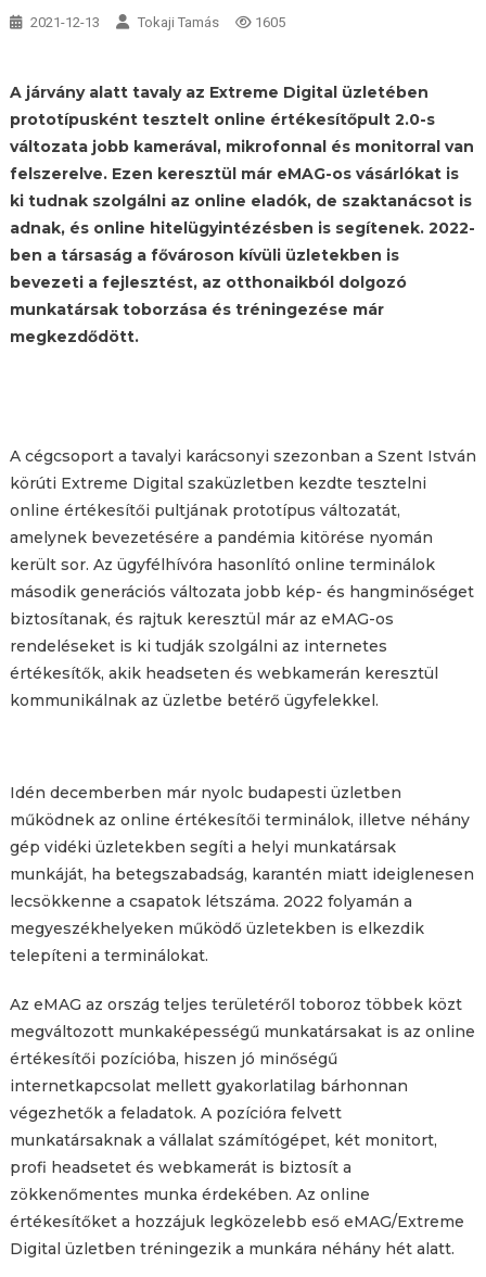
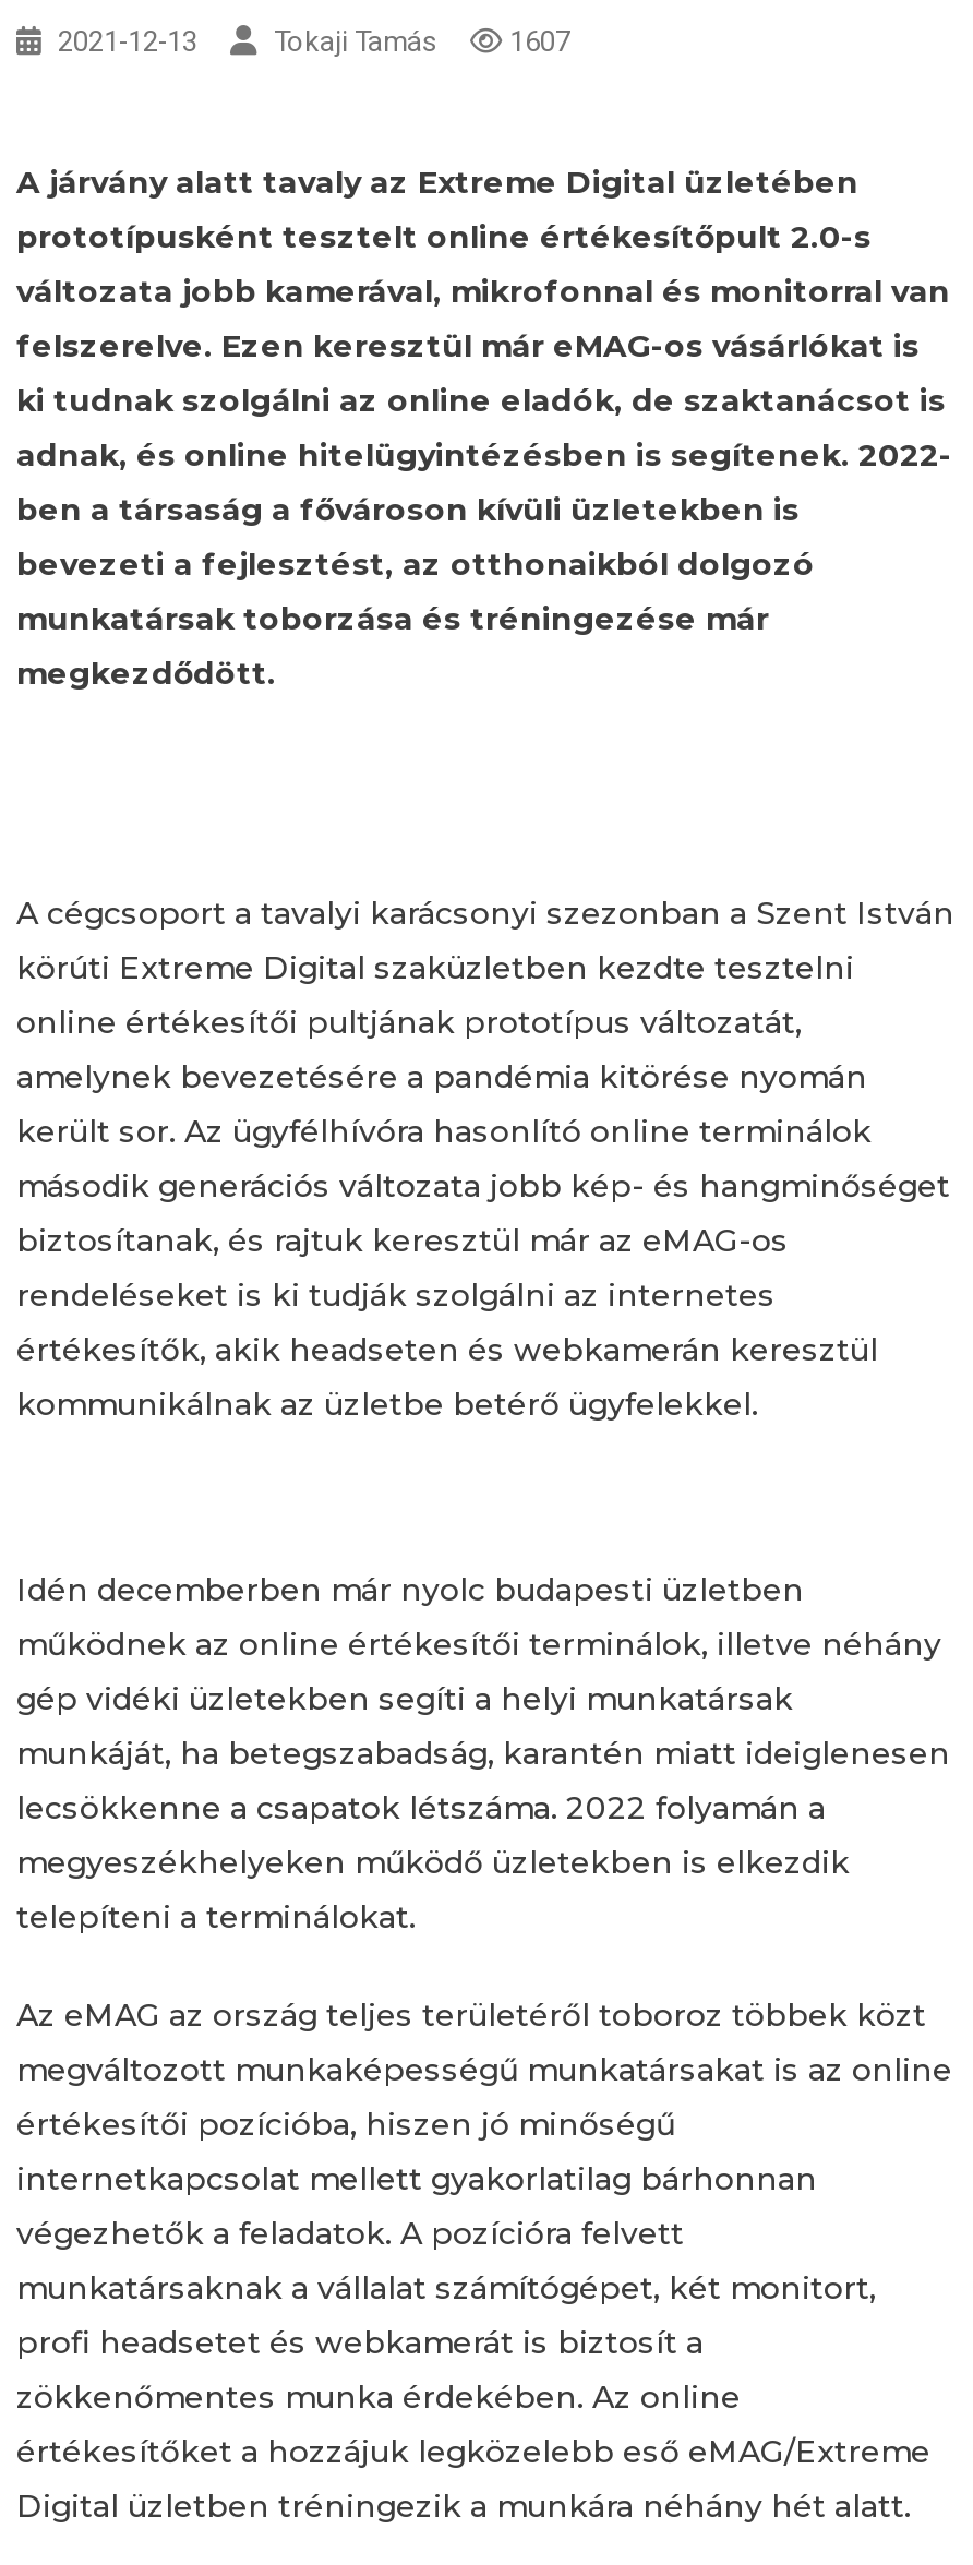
- 1605
+ 1607
